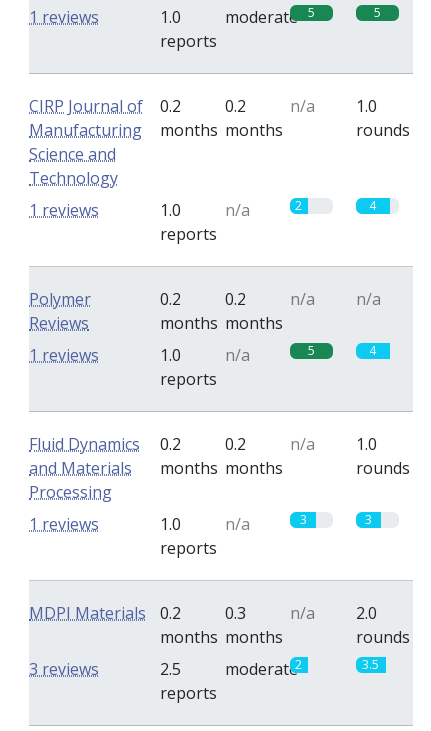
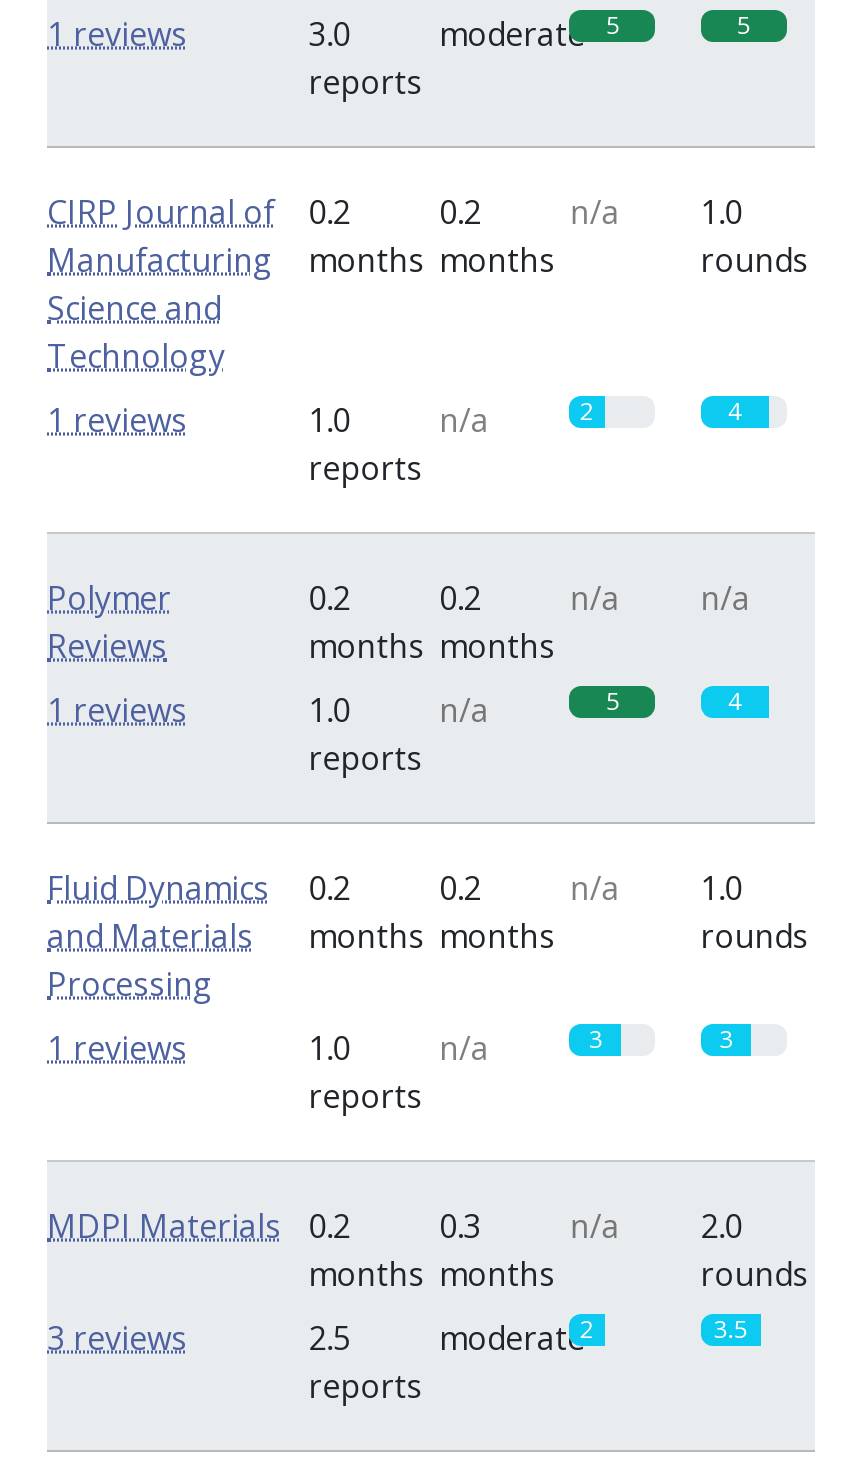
- 1.0
+ 3.0
